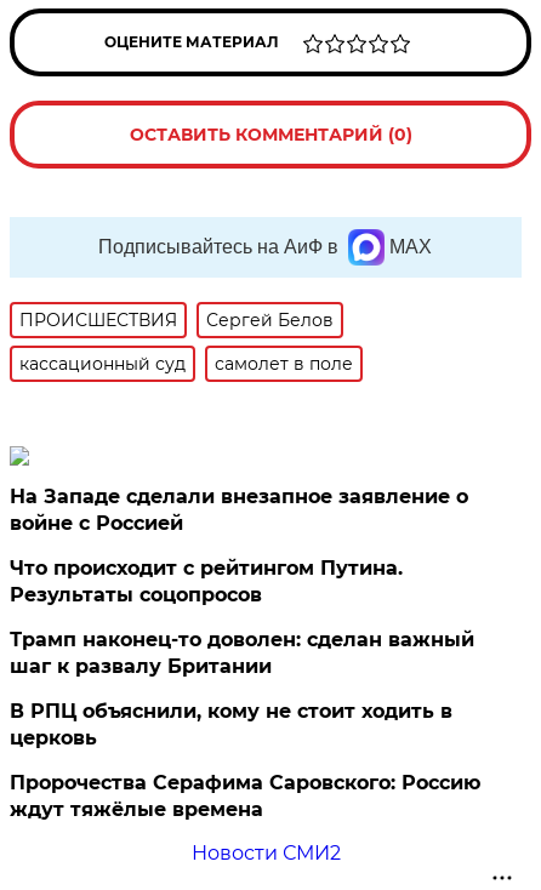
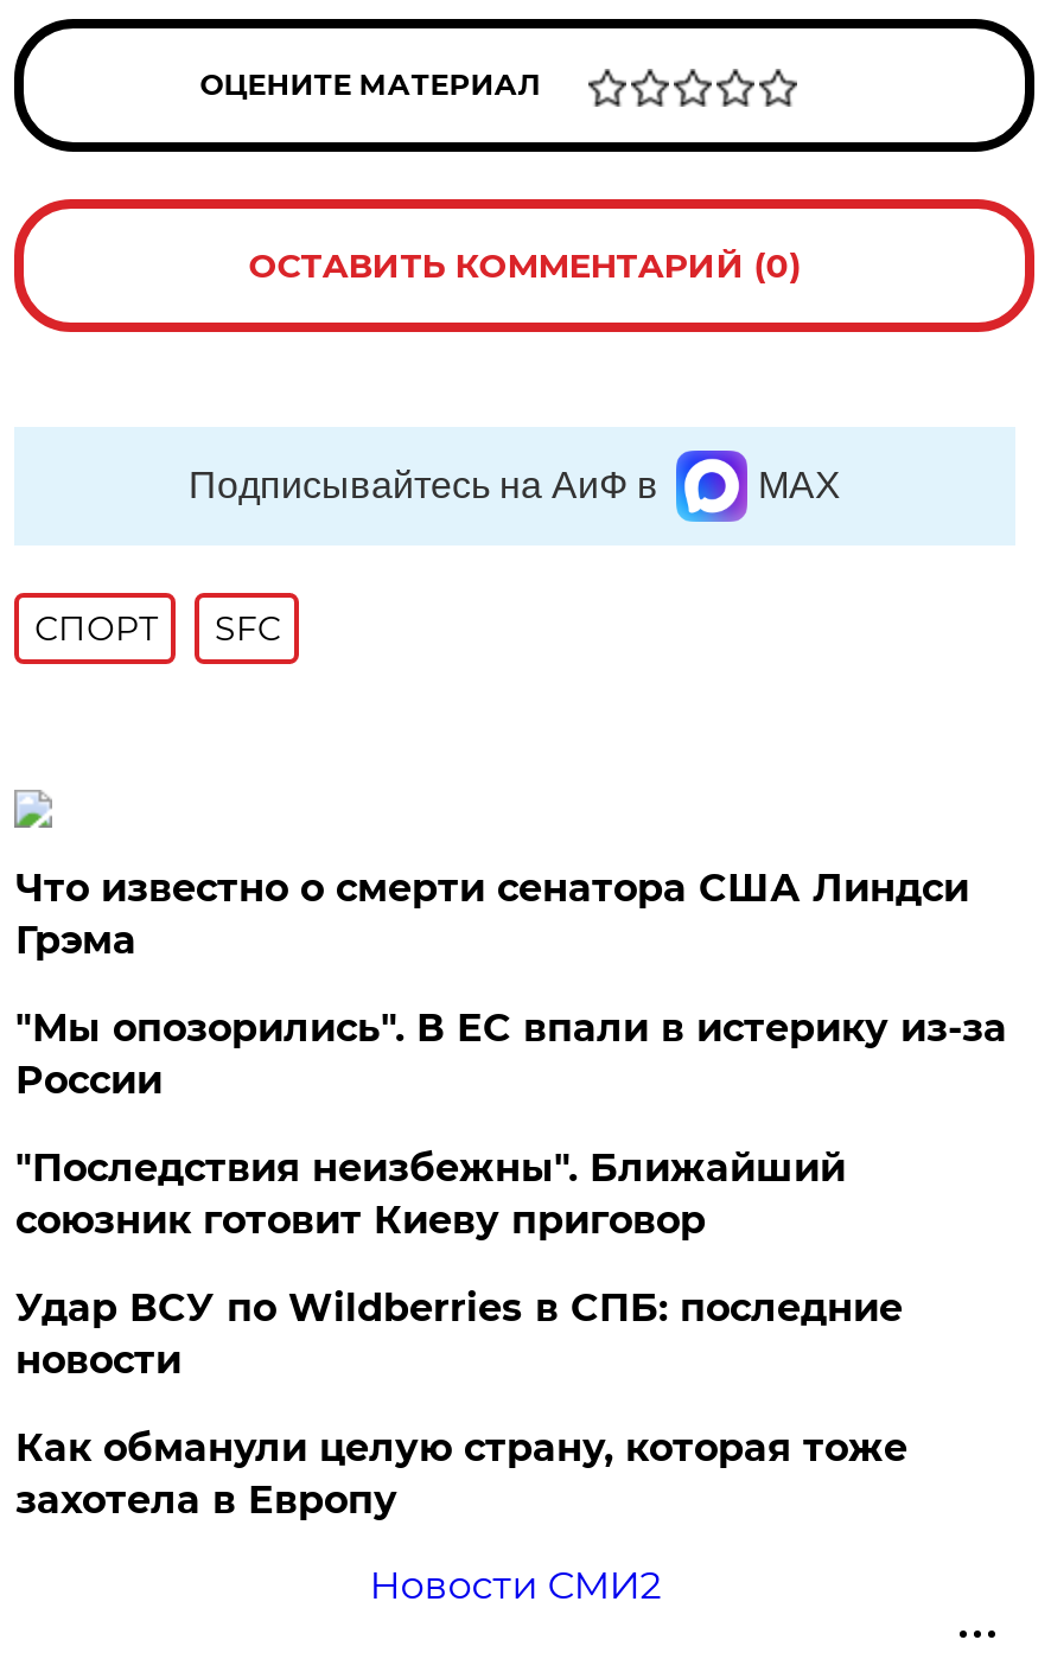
- ПРОИСШЕСТВИЯ
- Сергей Белов
- кассационный суд
- самолет в поле
+ СПОРТ
+ SFC

- На Западе сделали внезапное заявление о
- войне с Россией
- Что происходит с рейтингом Путина.
- Результаты соцопросов
- Трамп наконец-то доволен: сделан важный
- шаг к развалу Британии
- В РПЦ объяснили, кому не стоит ходить в
- церковь
- Пророчества Серафима Саровского: Россию
- ждут тяжёлые времена
+ Что известно о смерти сенатора США Линдси
+ Грэма
+ "Мы опозорились". В ЕС впали в истерику из-за
+ России
+ "Последствия неизбежны". Ближайший
+ союзник готовит Киеву приговор
+ Удар ВСУ по Wildberries в СПБ: последние
+ новости
+ Как обманули целую страну, которая тоже
+ захотела в Европу
